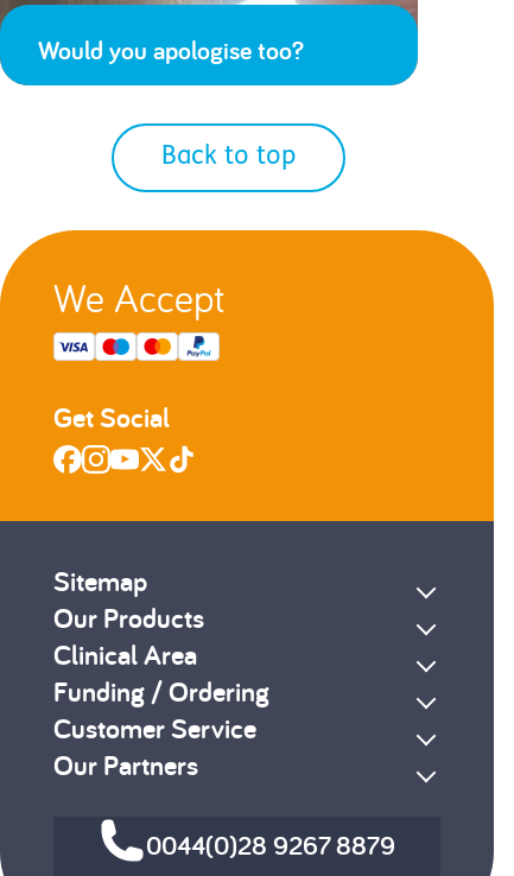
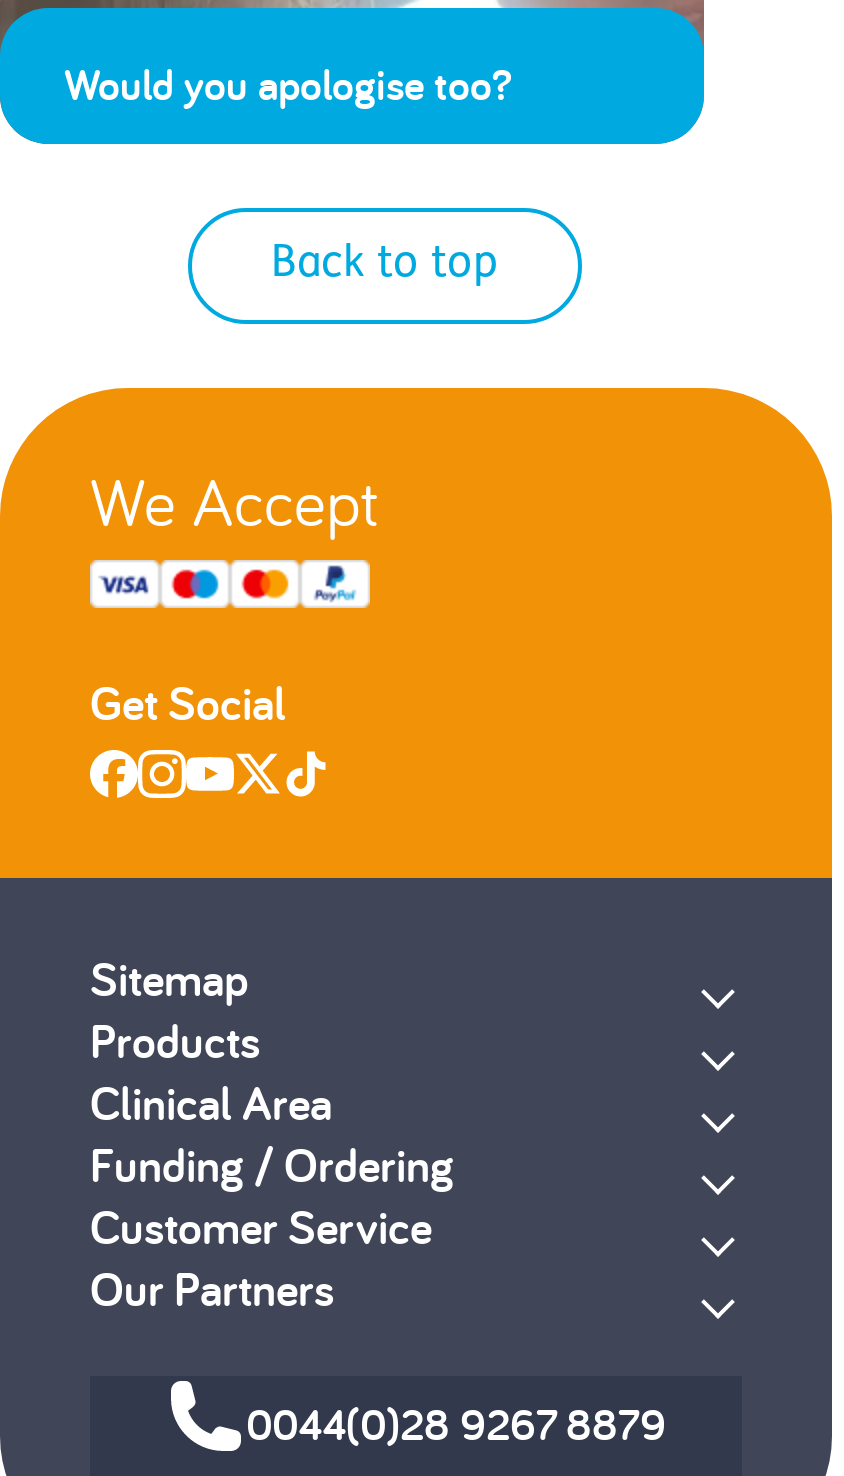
- Our Products
+ Products
